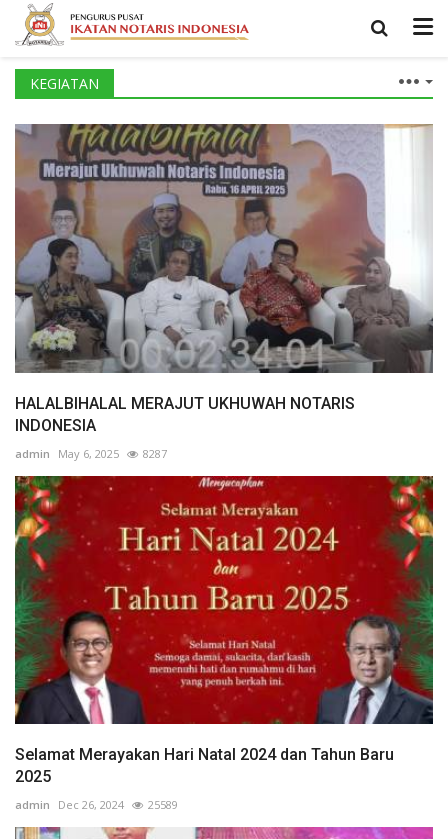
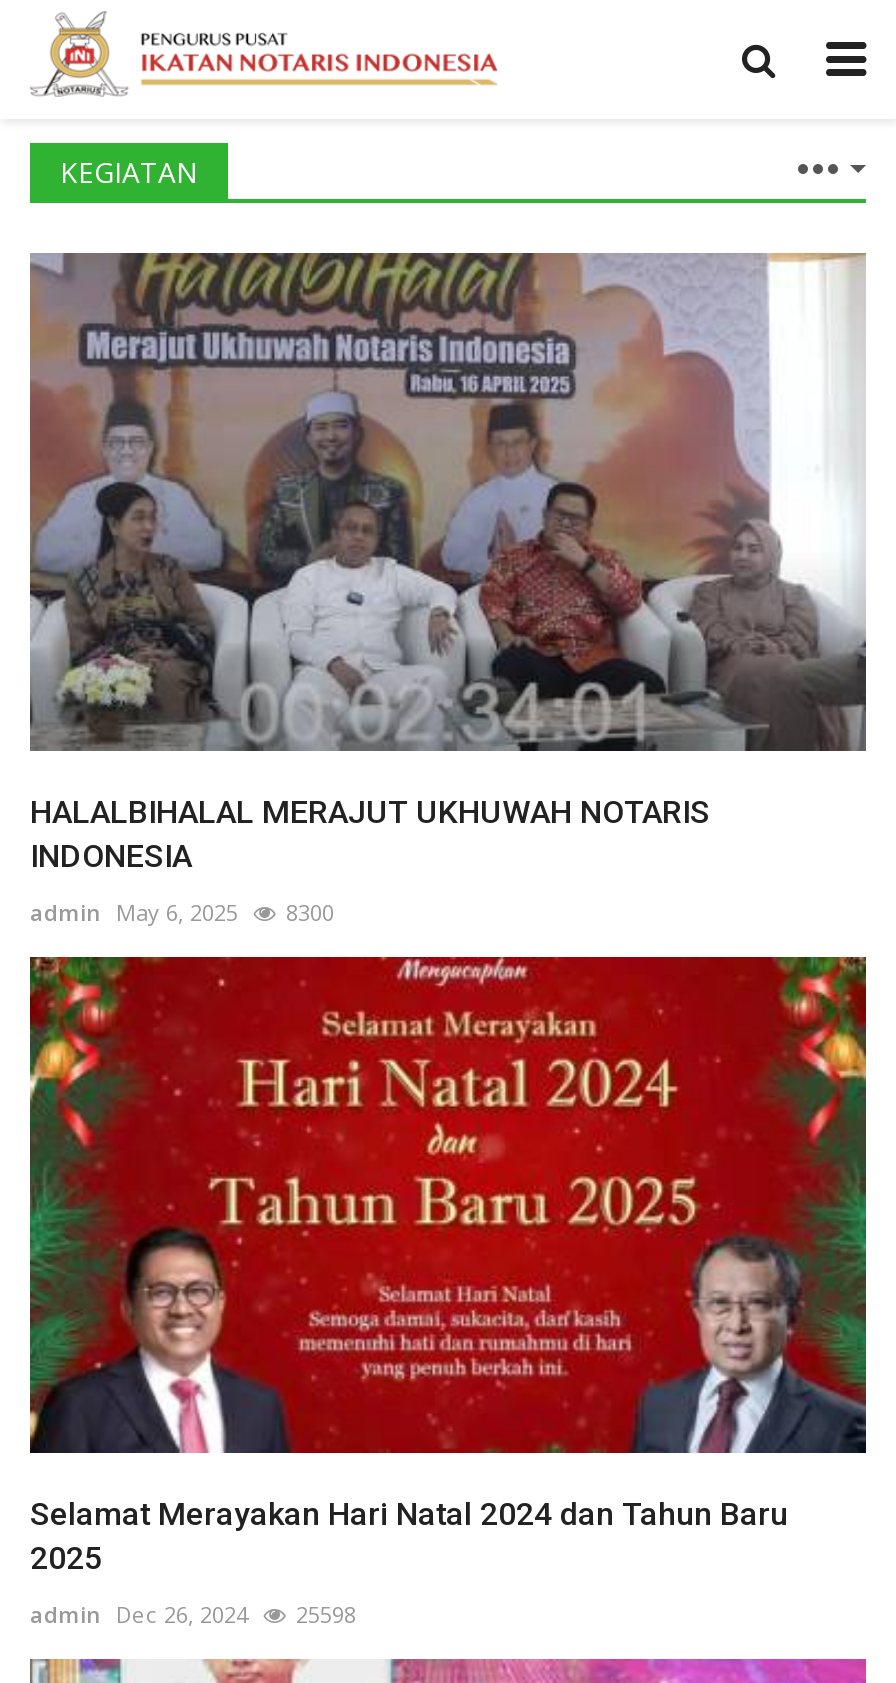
- admin May 6, 2025 8287
+ admin May 6, 2025 8300

- admin Dec 26, 2024 25589
+ admin Dec 26, 2024 25598
